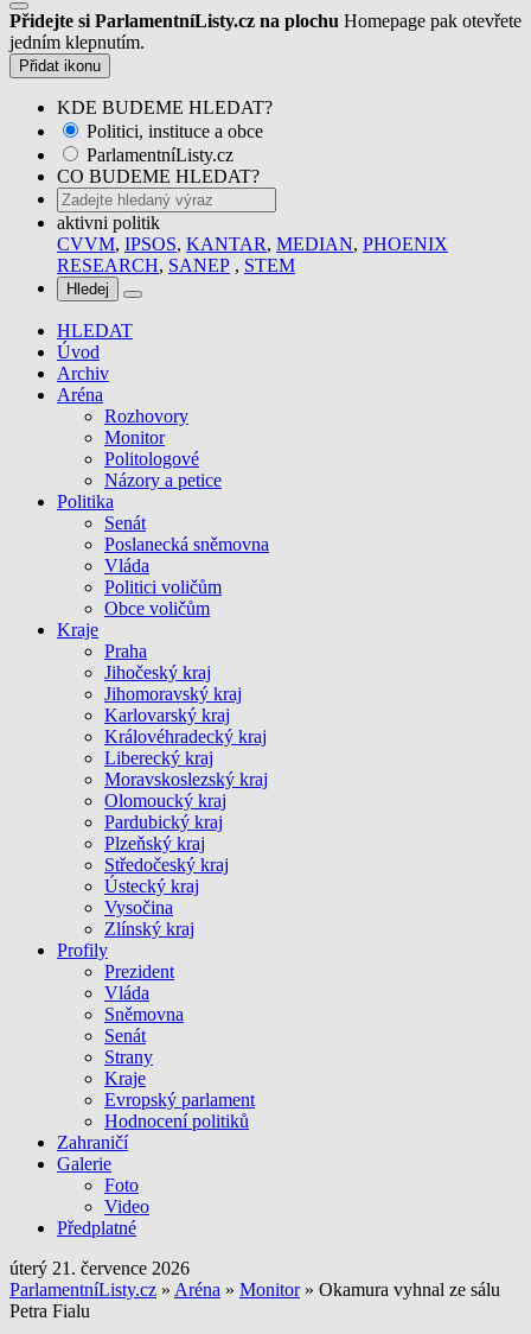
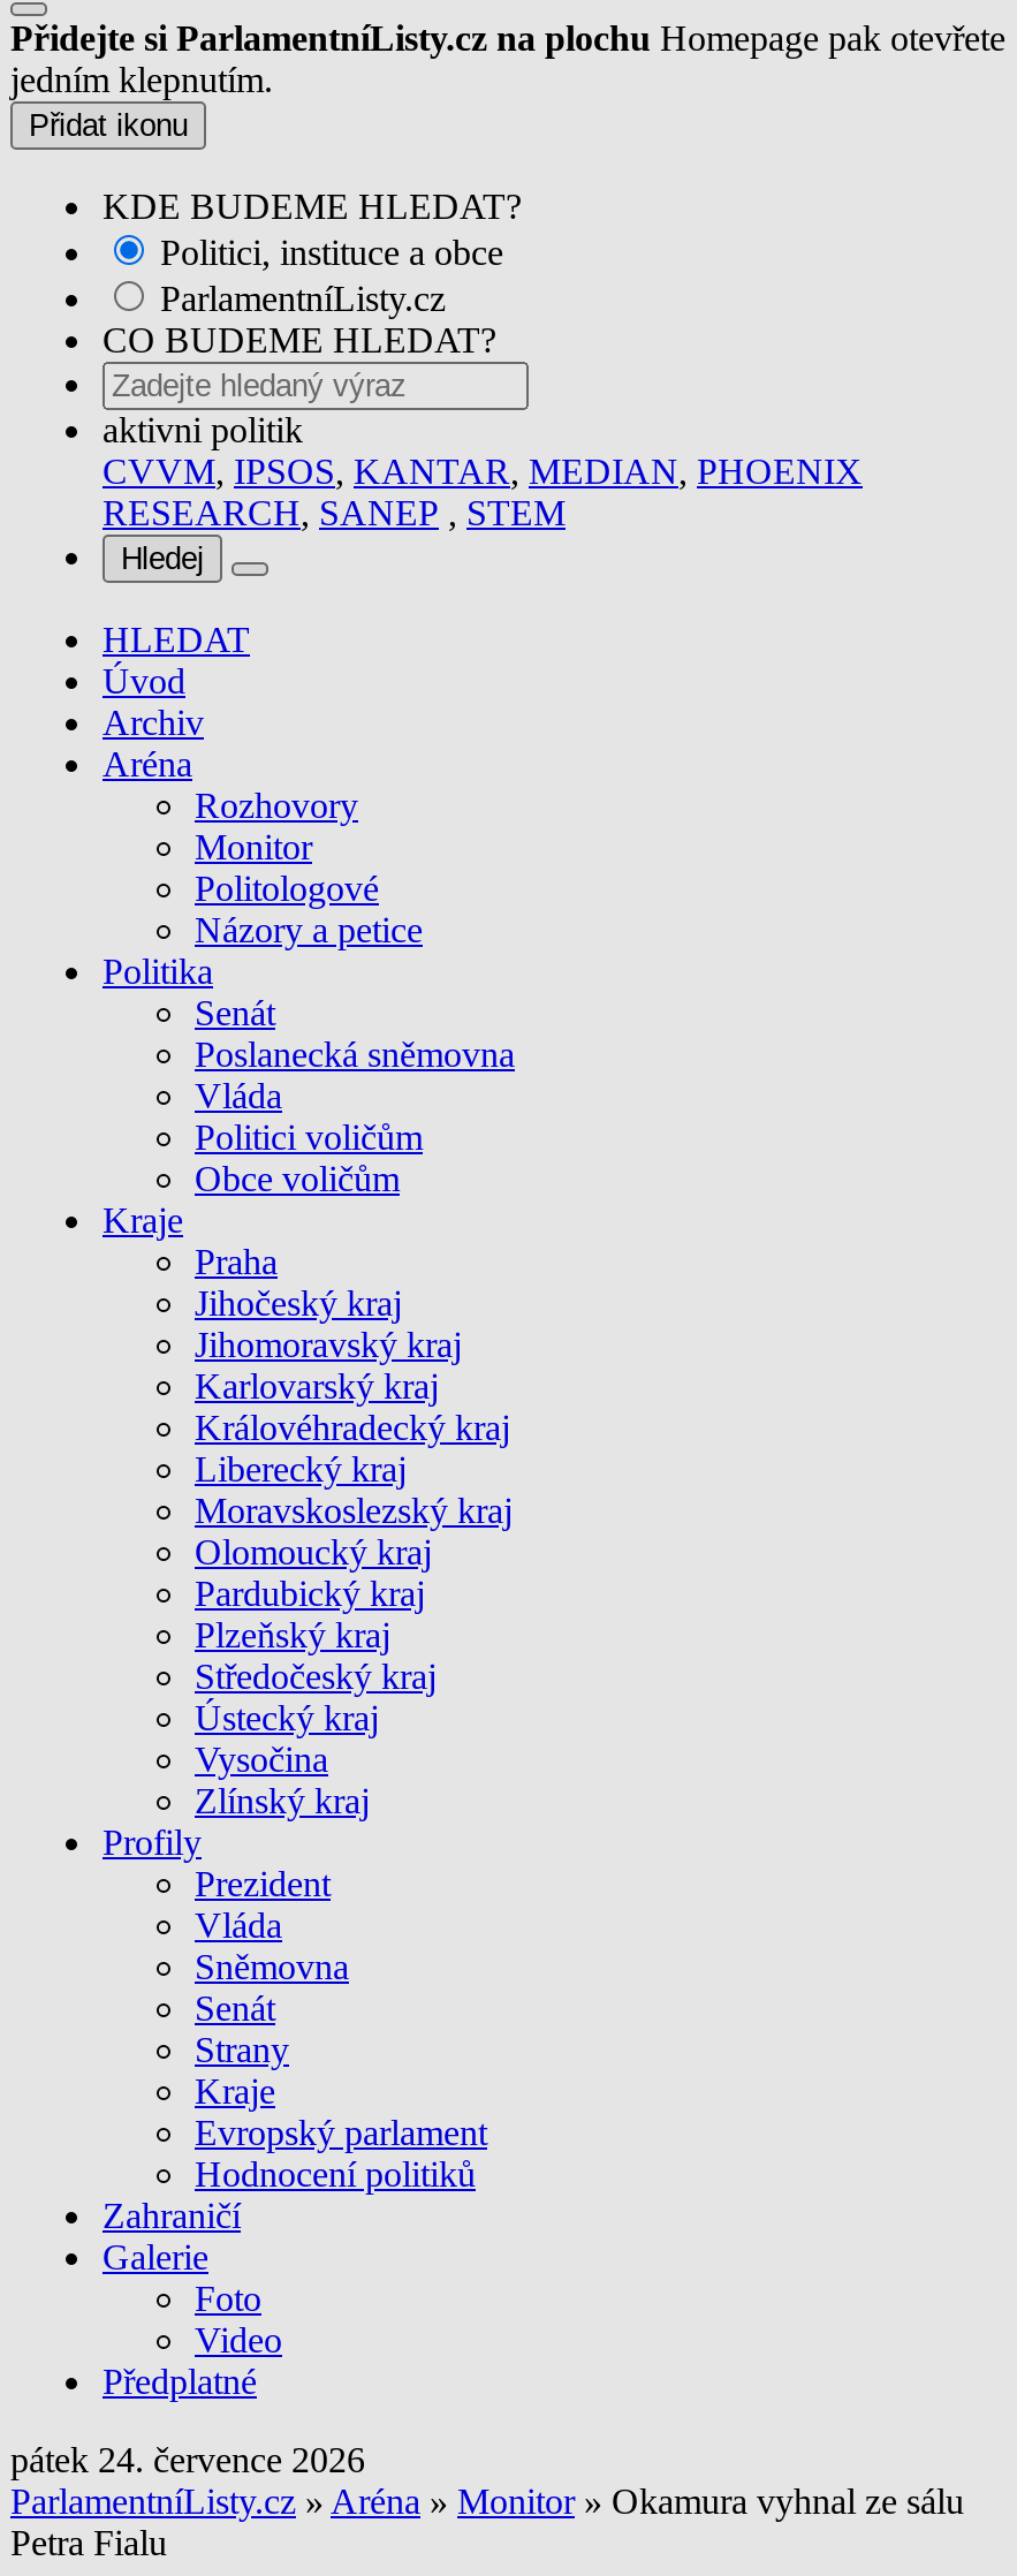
- úterý 21. července 2026
+ pátek 24. července 2026
